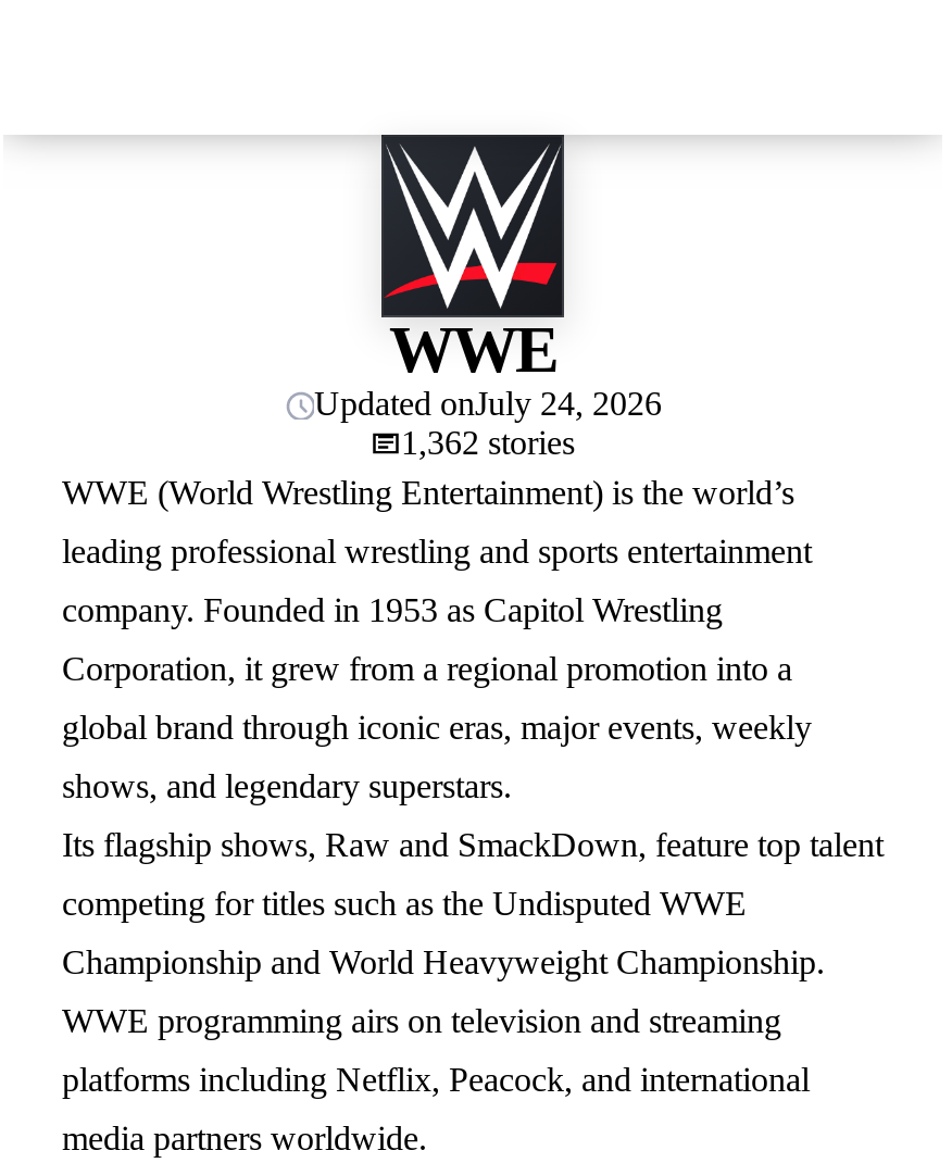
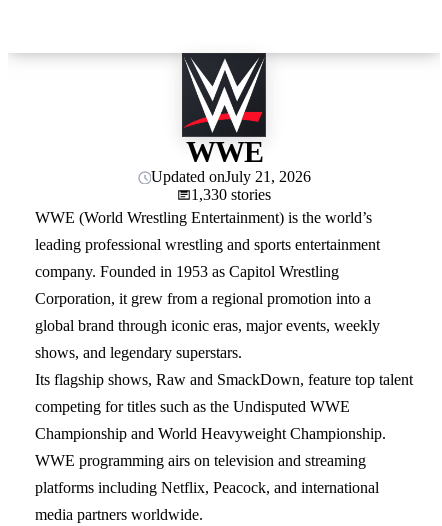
- Updated onJuly 24, 2026
+ Updated onJuly 21, 2026

- 1,362 stories
+ 1,330 stories
